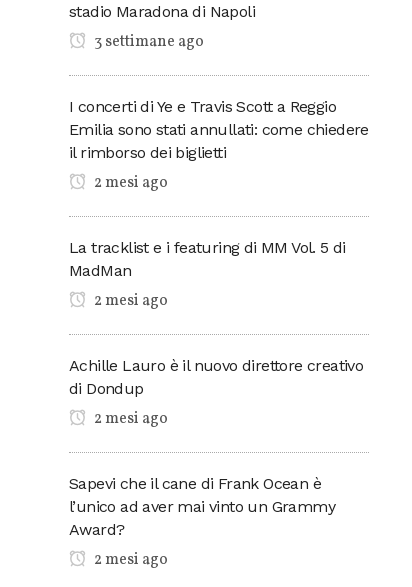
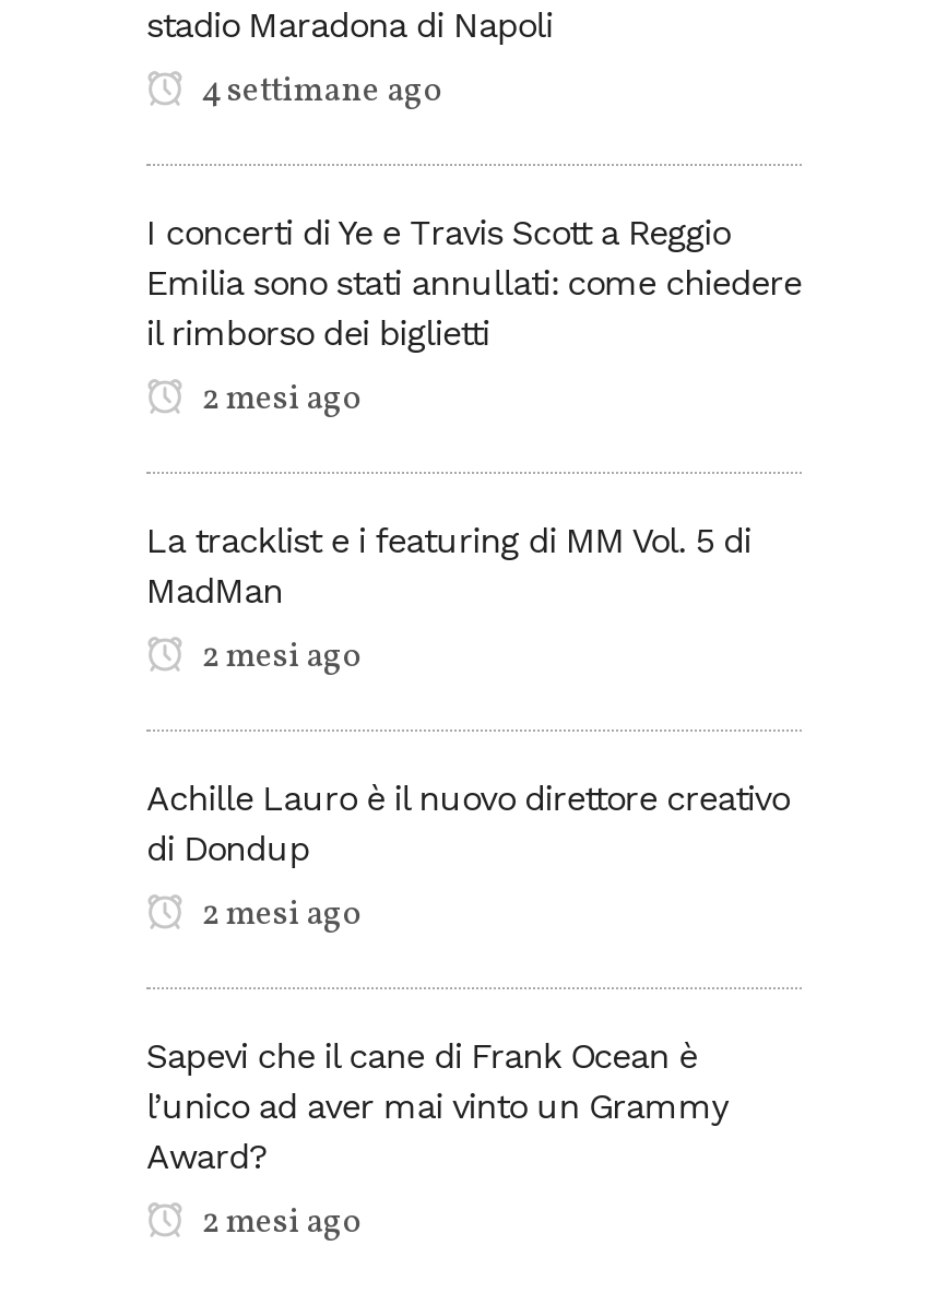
- 3 settimane ago
+ 4 settimane ago
